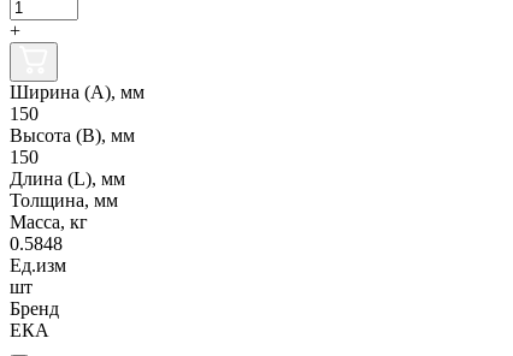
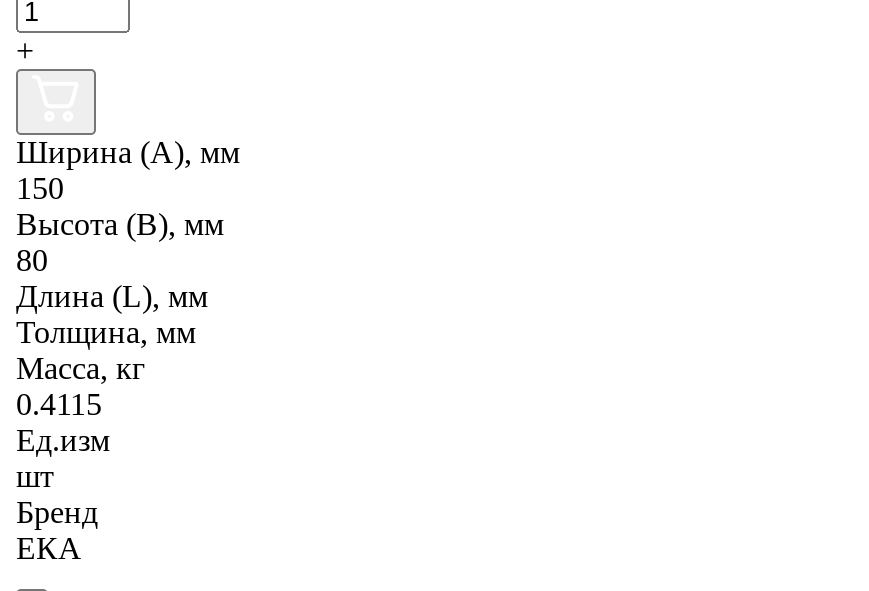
- 150
+ 80

- 0.5848
+ 0.4115
